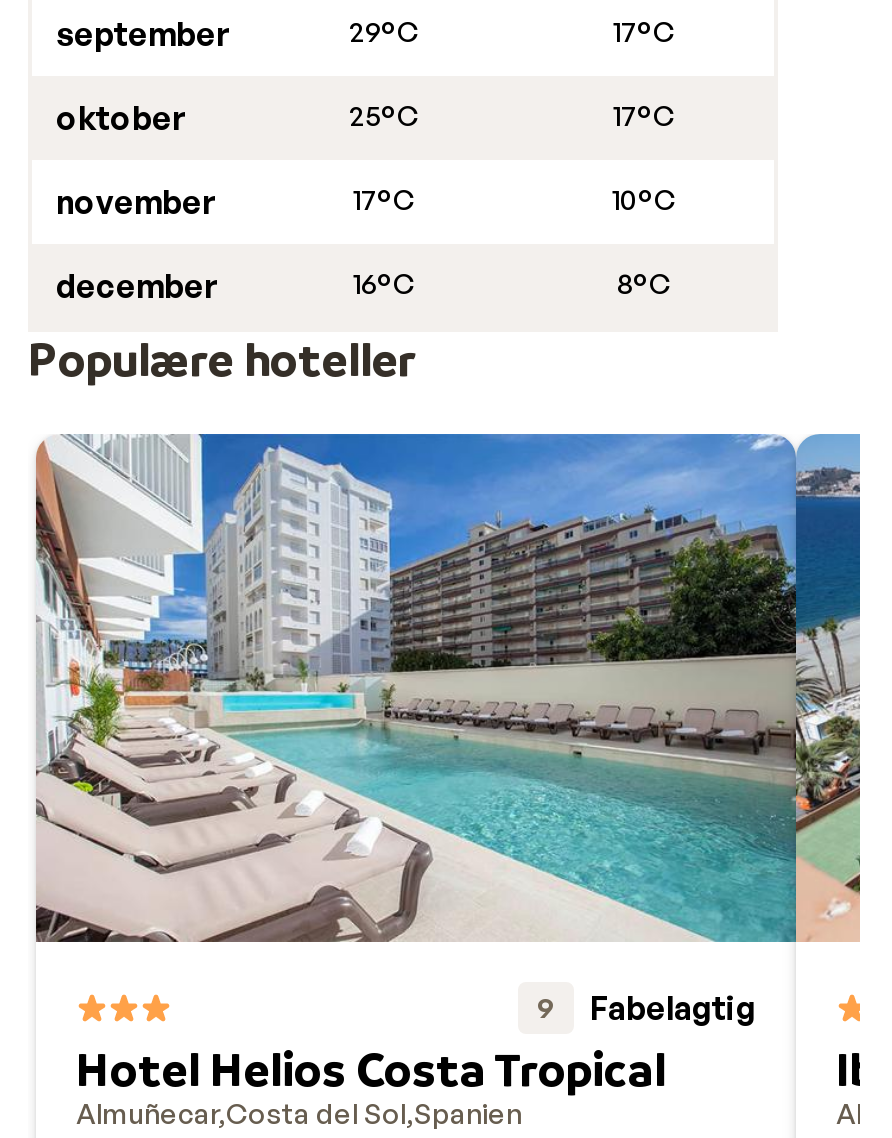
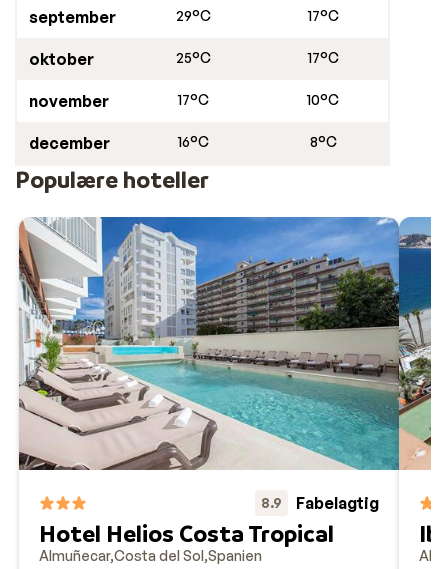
- 9 Fabelagtig
+ 8.9 Fabelagtig
